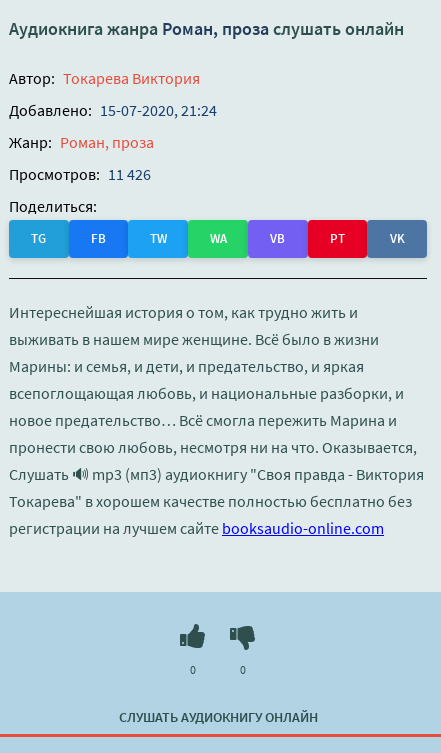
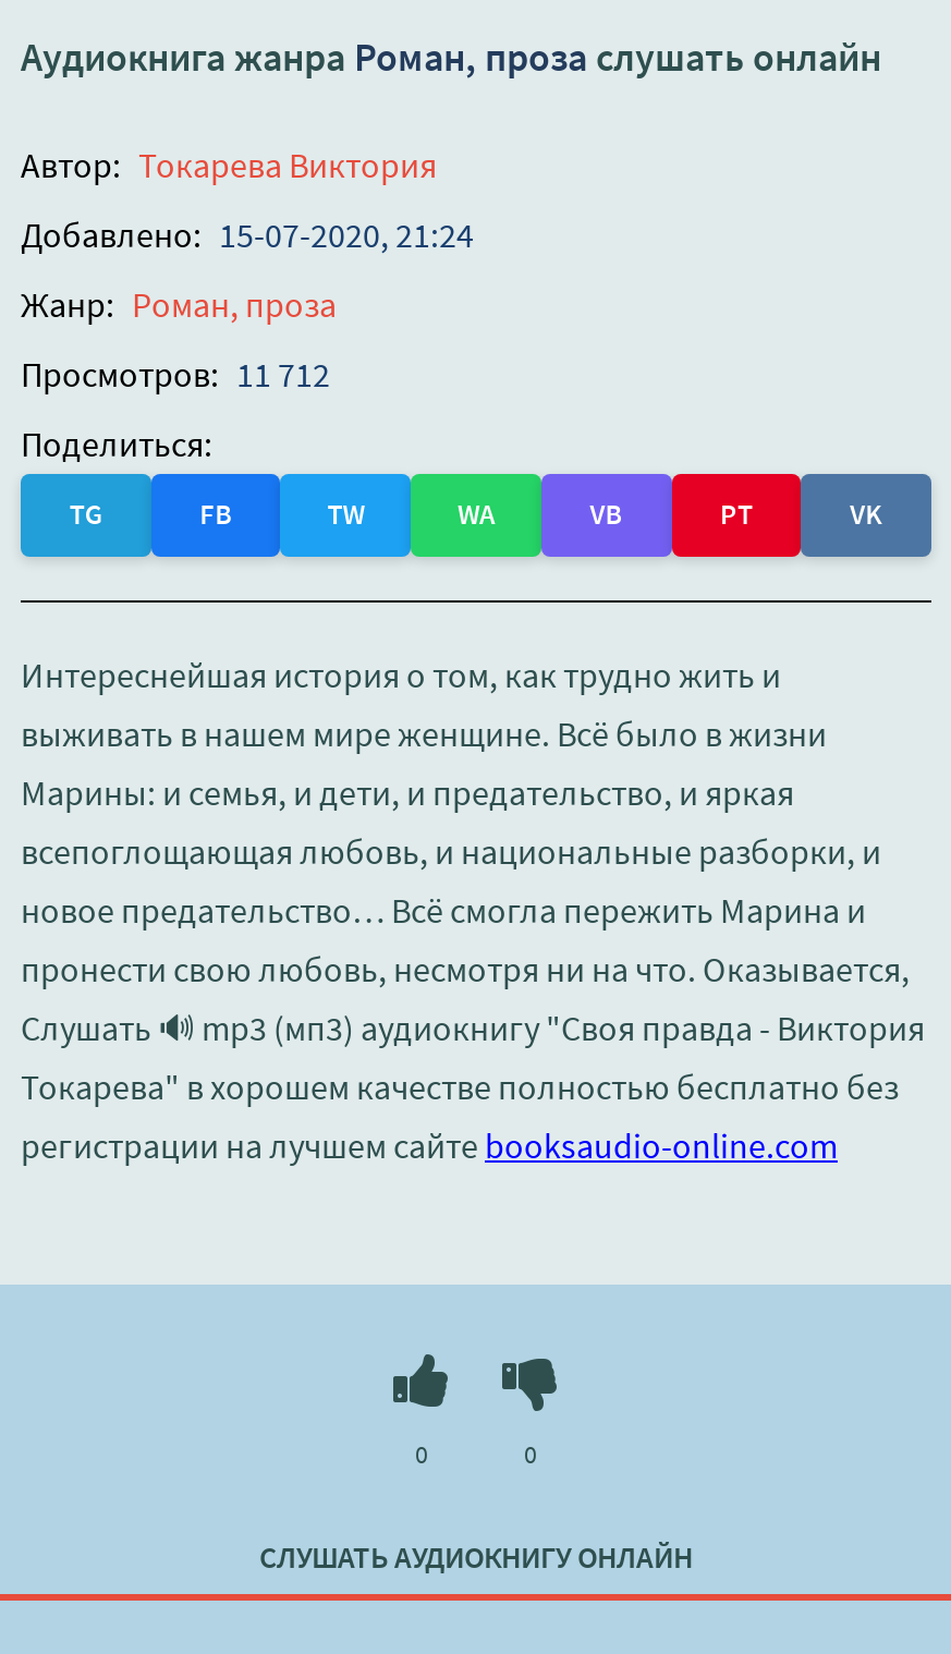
- Просмотров: 11 426
+ Просмотров: 11 712
